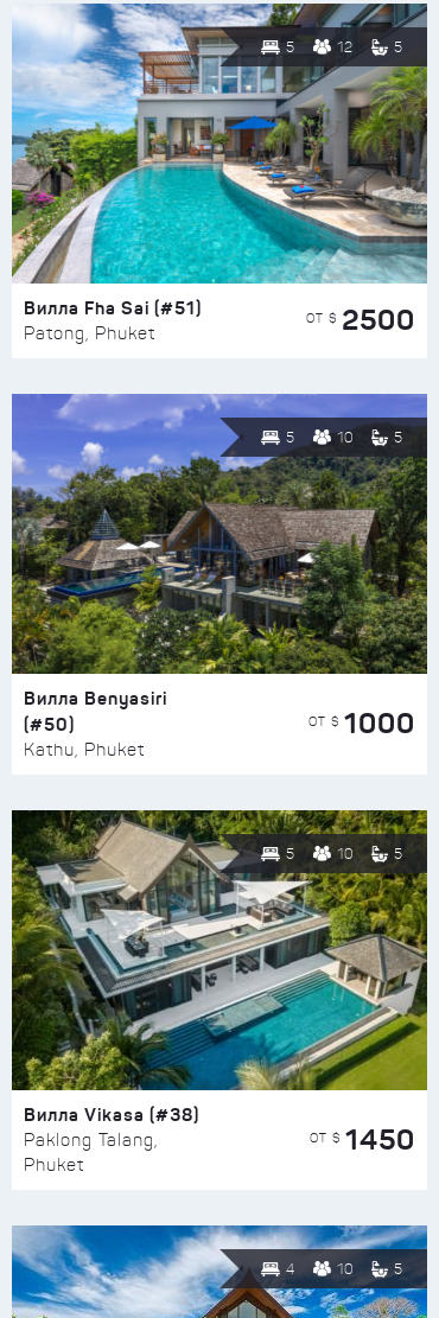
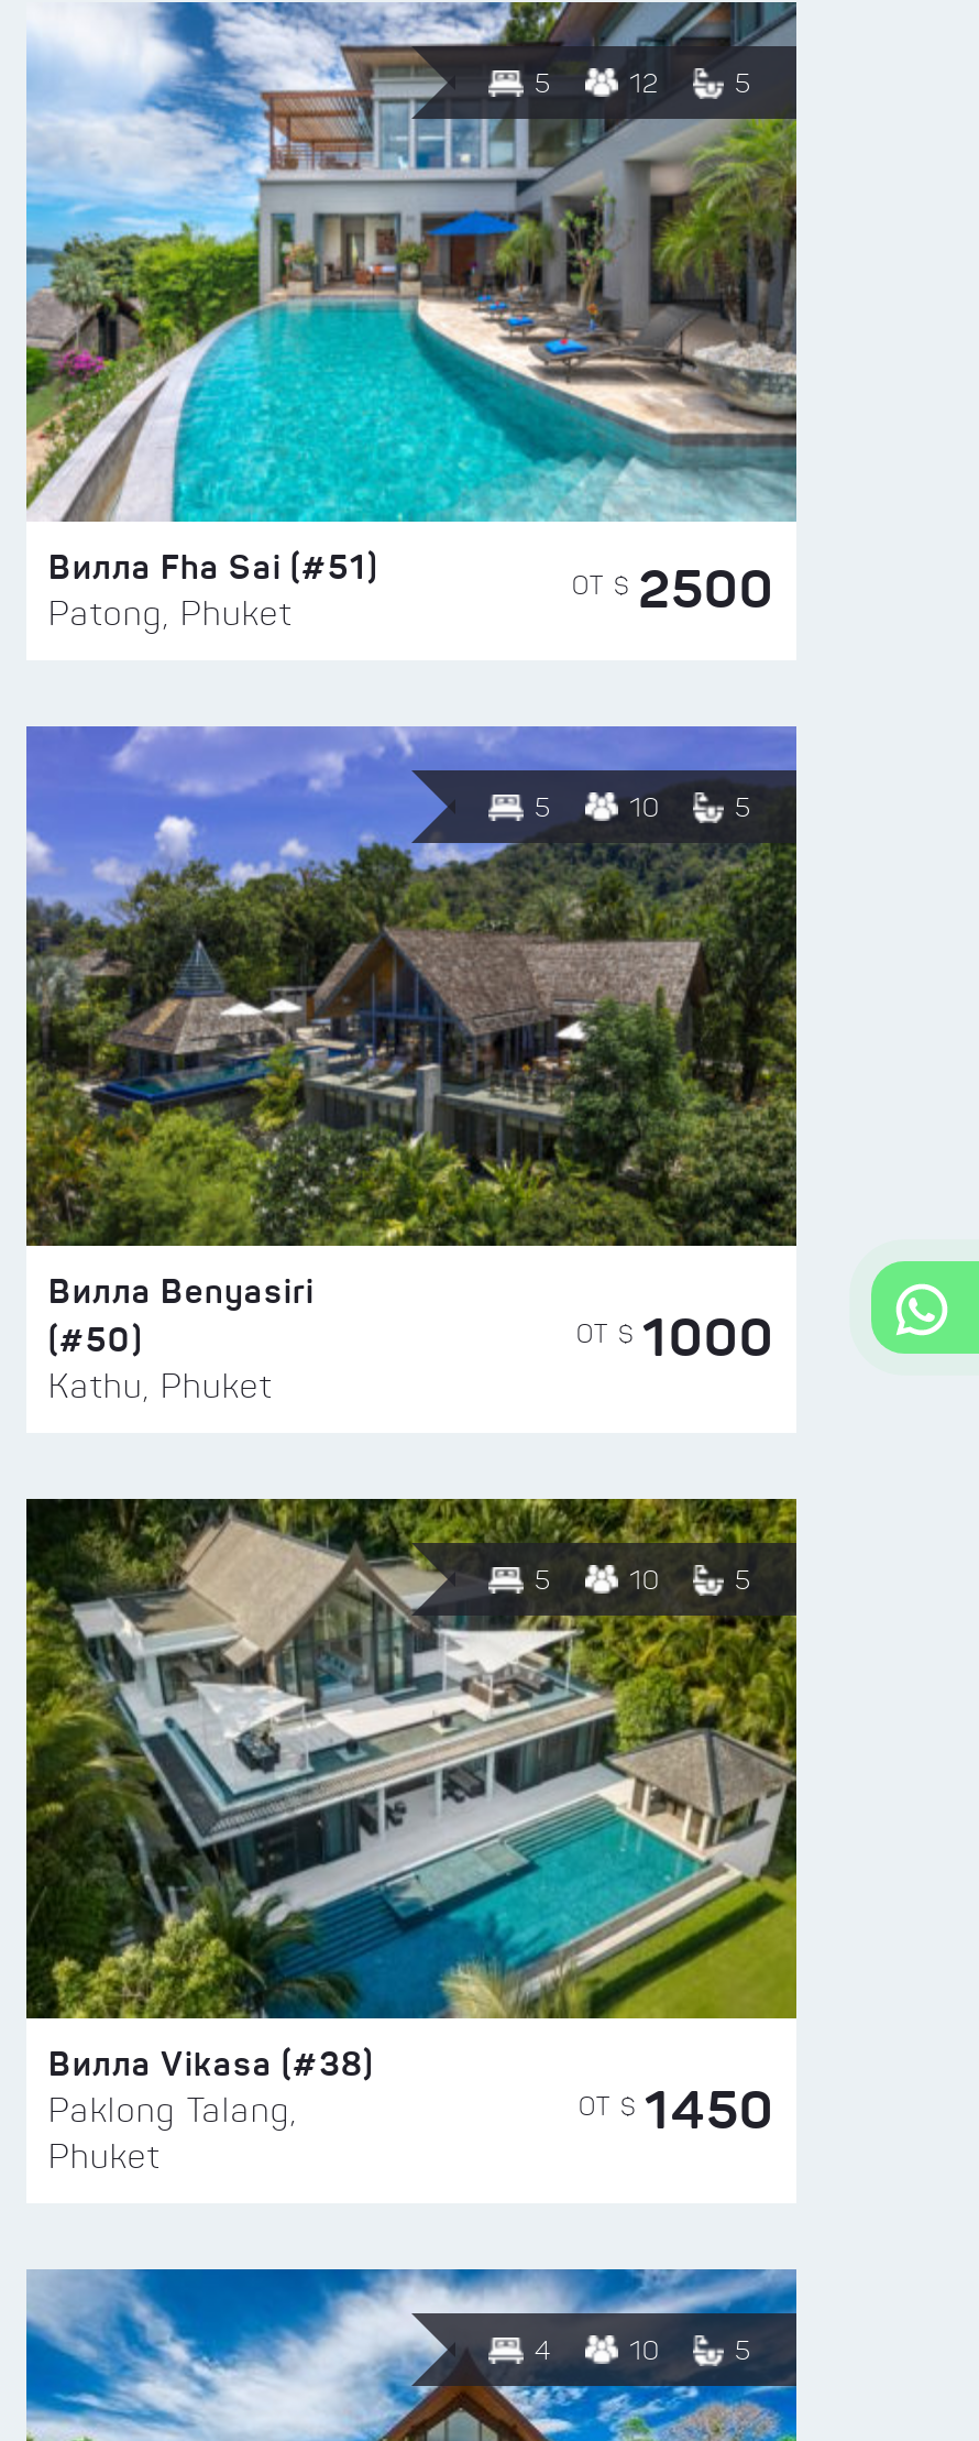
+ [image]
